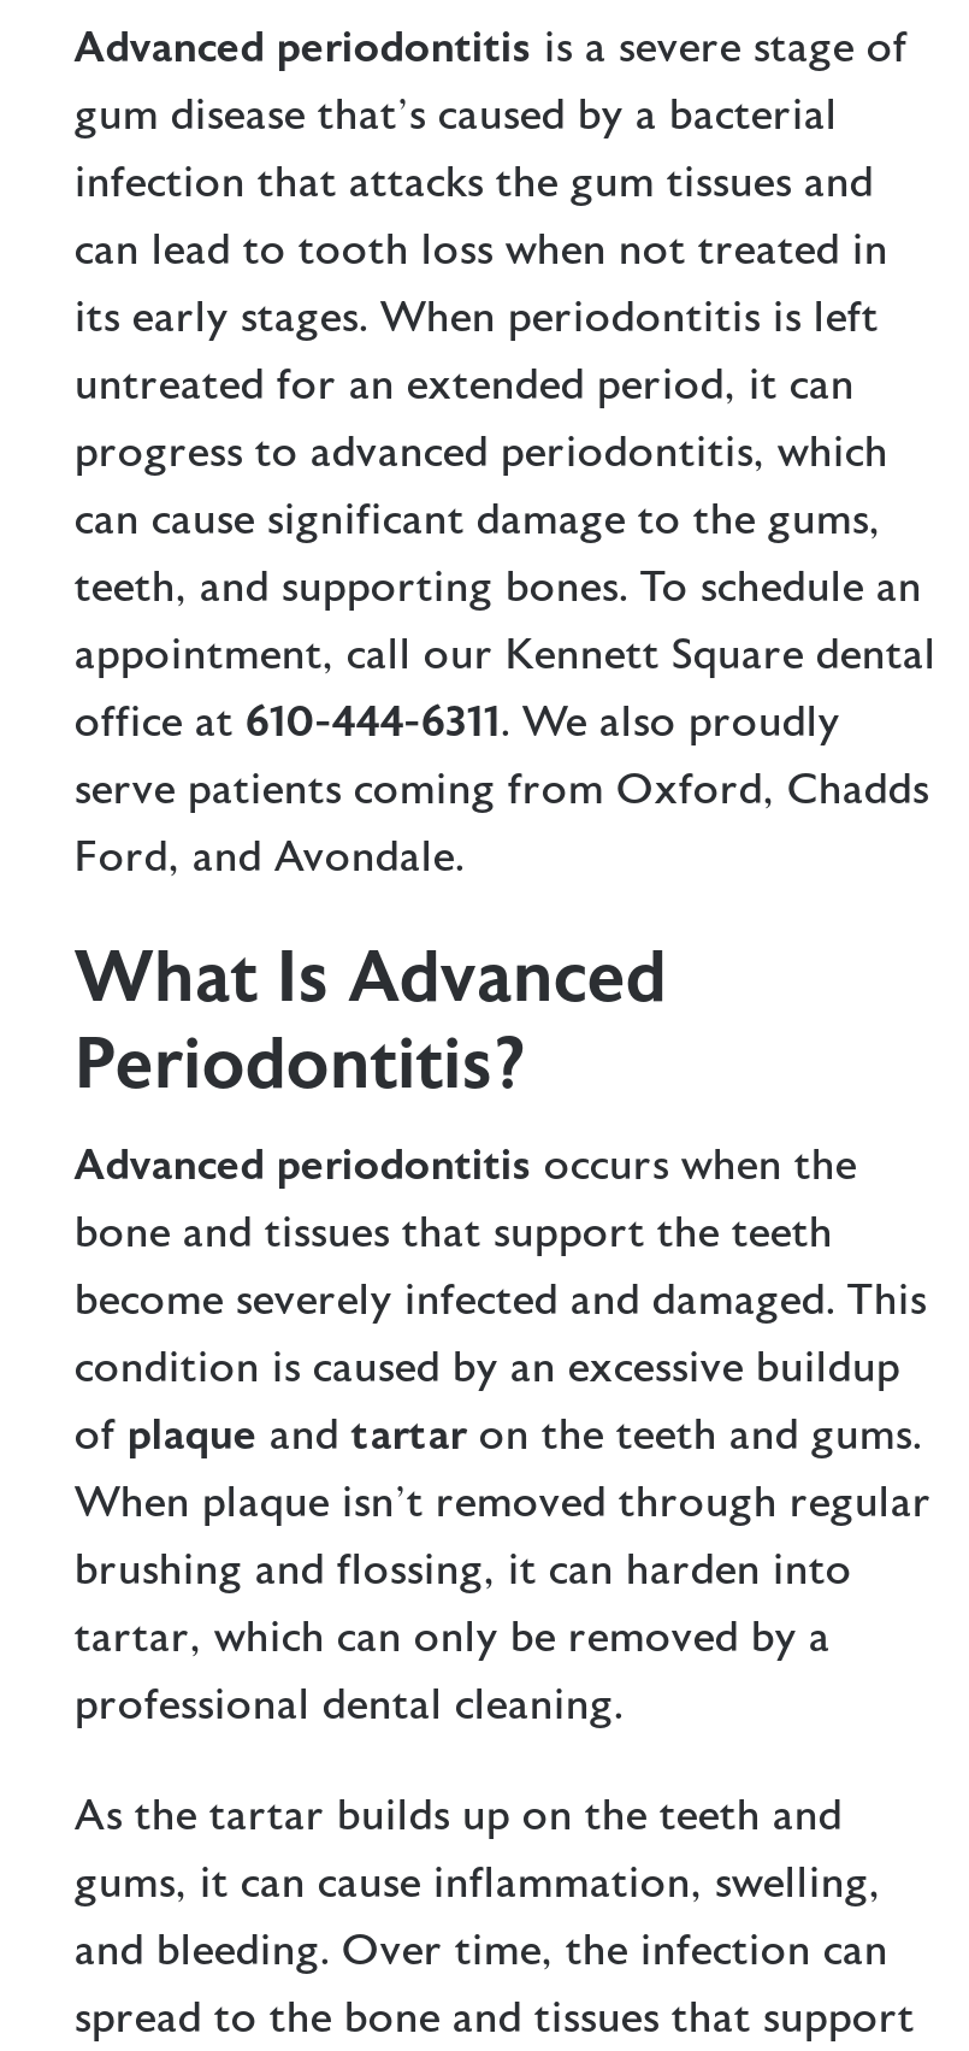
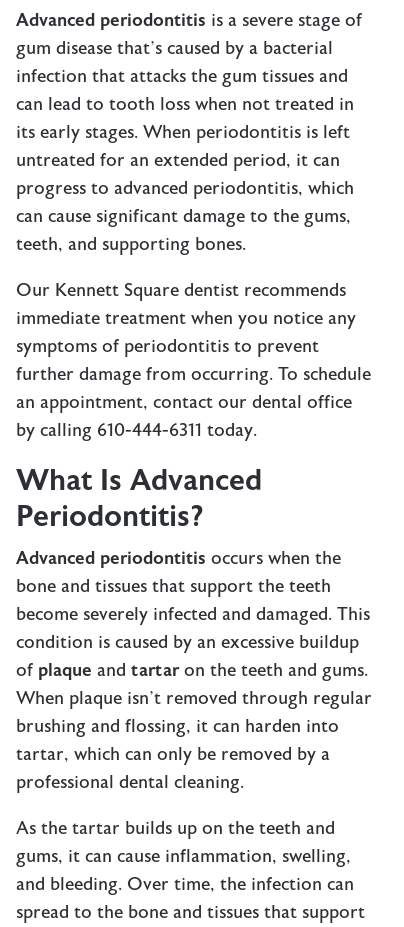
- teeth, and supporting bones. To schedule an
- appointment, call our Kennett Square dental
- office at 610-444-6311. We also proudly
- serve patients coming from Oxford, Chadds
- Ford, and Avondale.
+ teeth, and supporting bones.
+ Our Kennett Square dentist recommends
+ immediate treatment when you notice any
+ symptoms of periodontitis to prevent
+ further damage from occurring. To schedule
+ an appointment, contact our dental office
+ by calling 610-444-6311 today.
